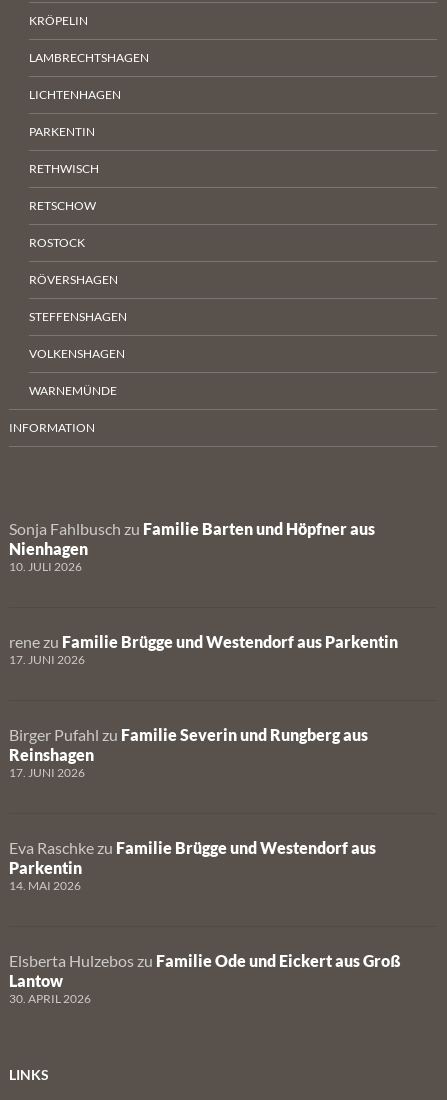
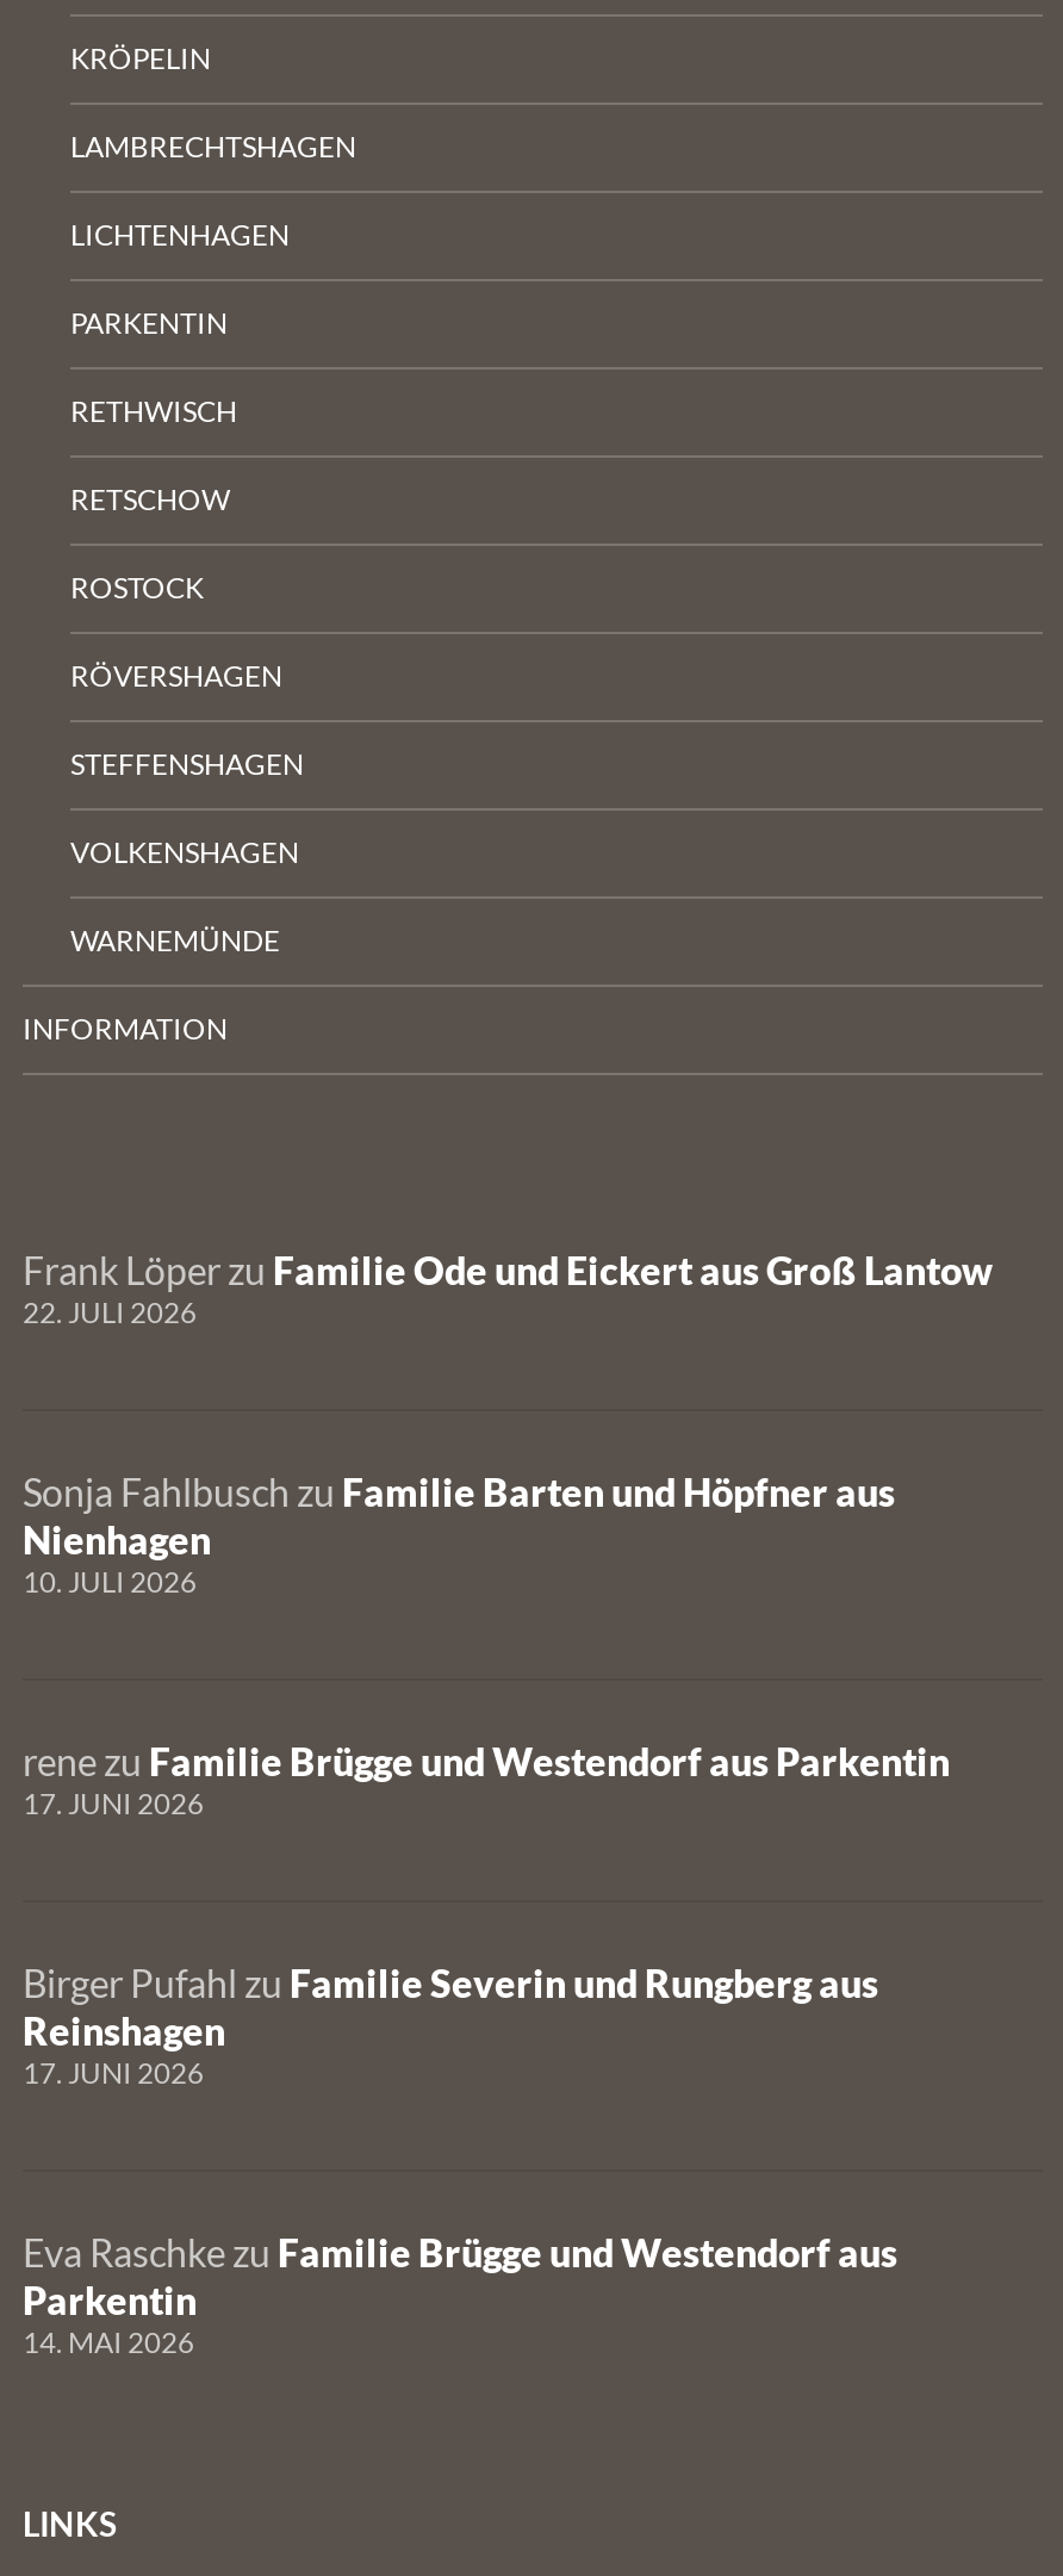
+ Frank Löper zu Familie Ode und Eickert aus Groß Lantow
+ 22. JULI 2026

moved down: Sonja Fahlbusch zu Familie Barten und Höpfner aus | Nienhagen | 10. JULI 2026 | ... | Parkentin | 14. MAI 2026

- Elsberta Hulzebos zu Familie Ode und Eickert aus Groß
- Lantow
- 30. APRIL 2026
